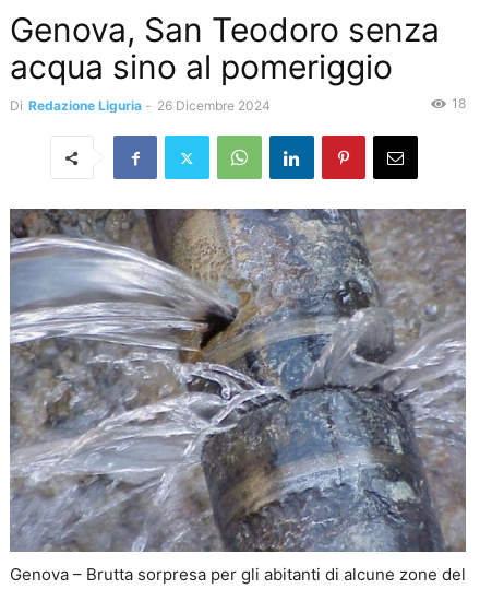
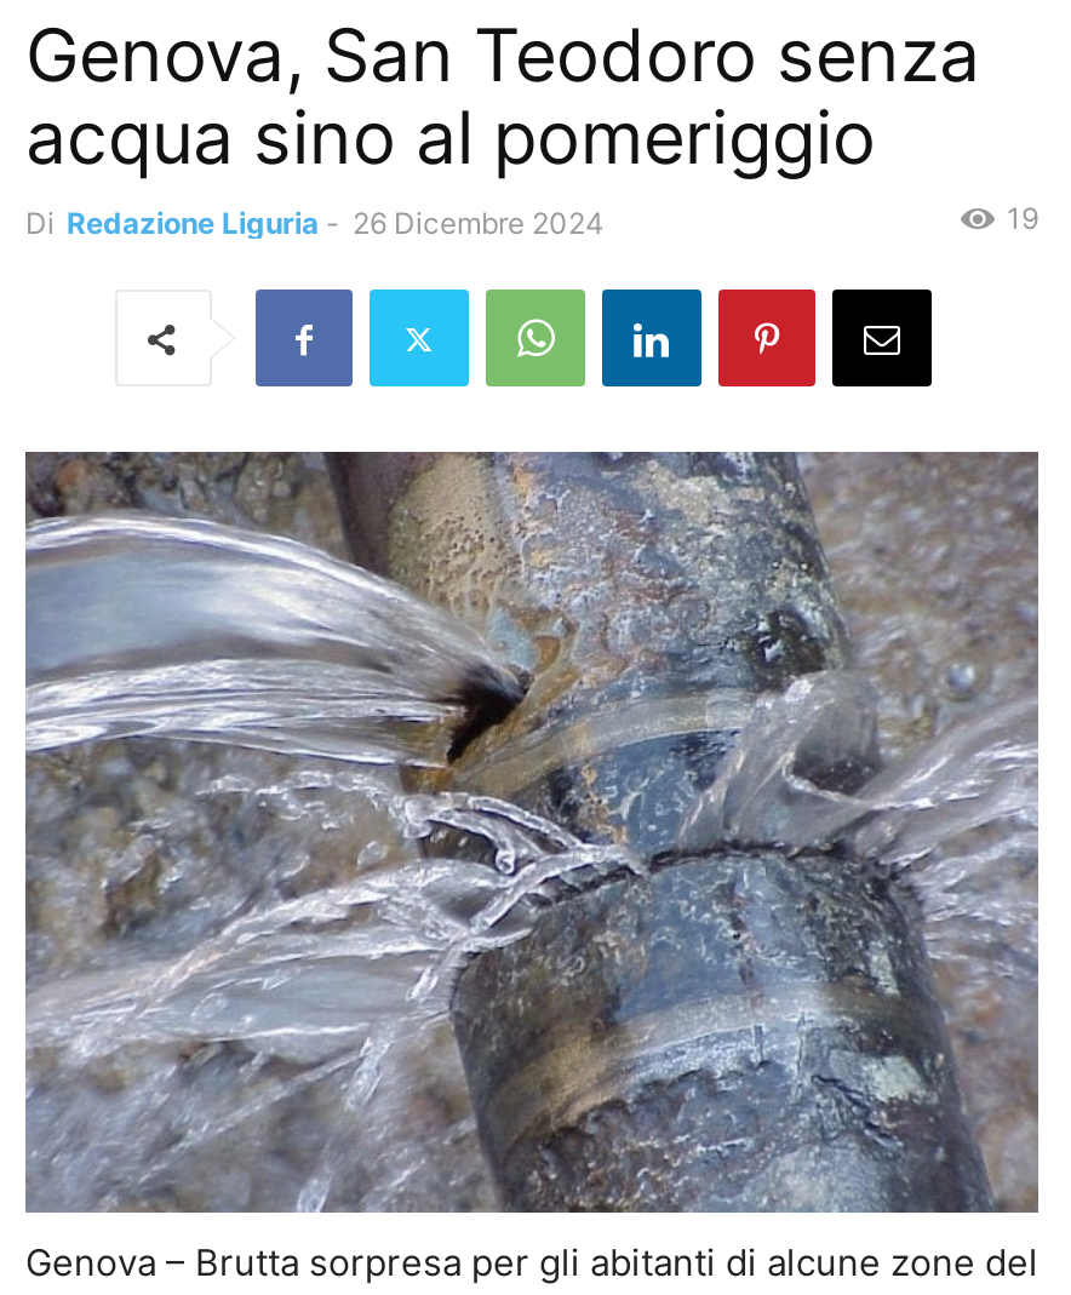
- 18
+ 19
